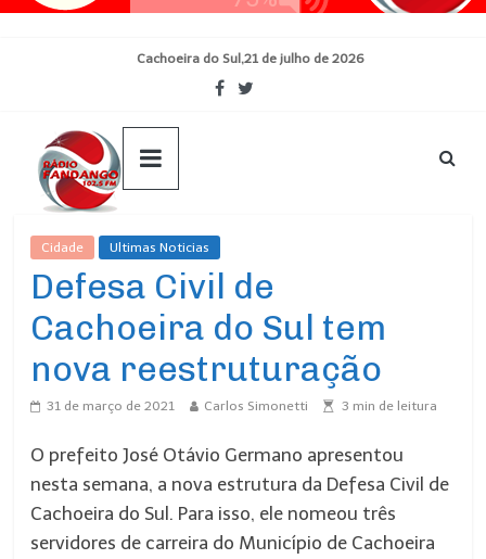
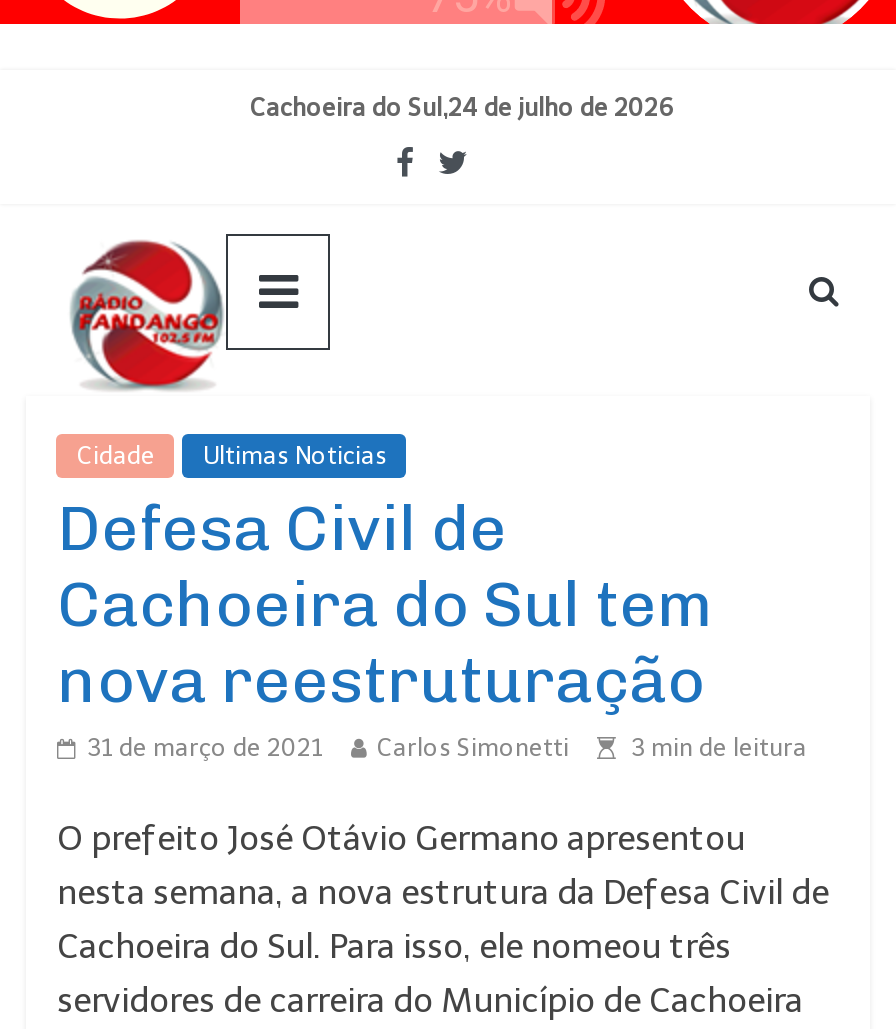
- Cachoeira do Sul,21 de julho de 2026
+ Cachoeira do Sul,24 de julho de 2026
